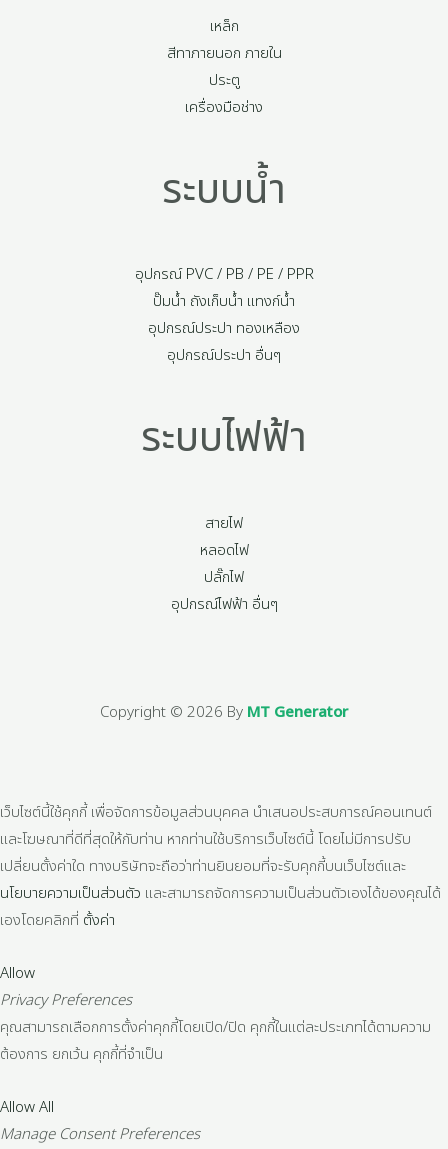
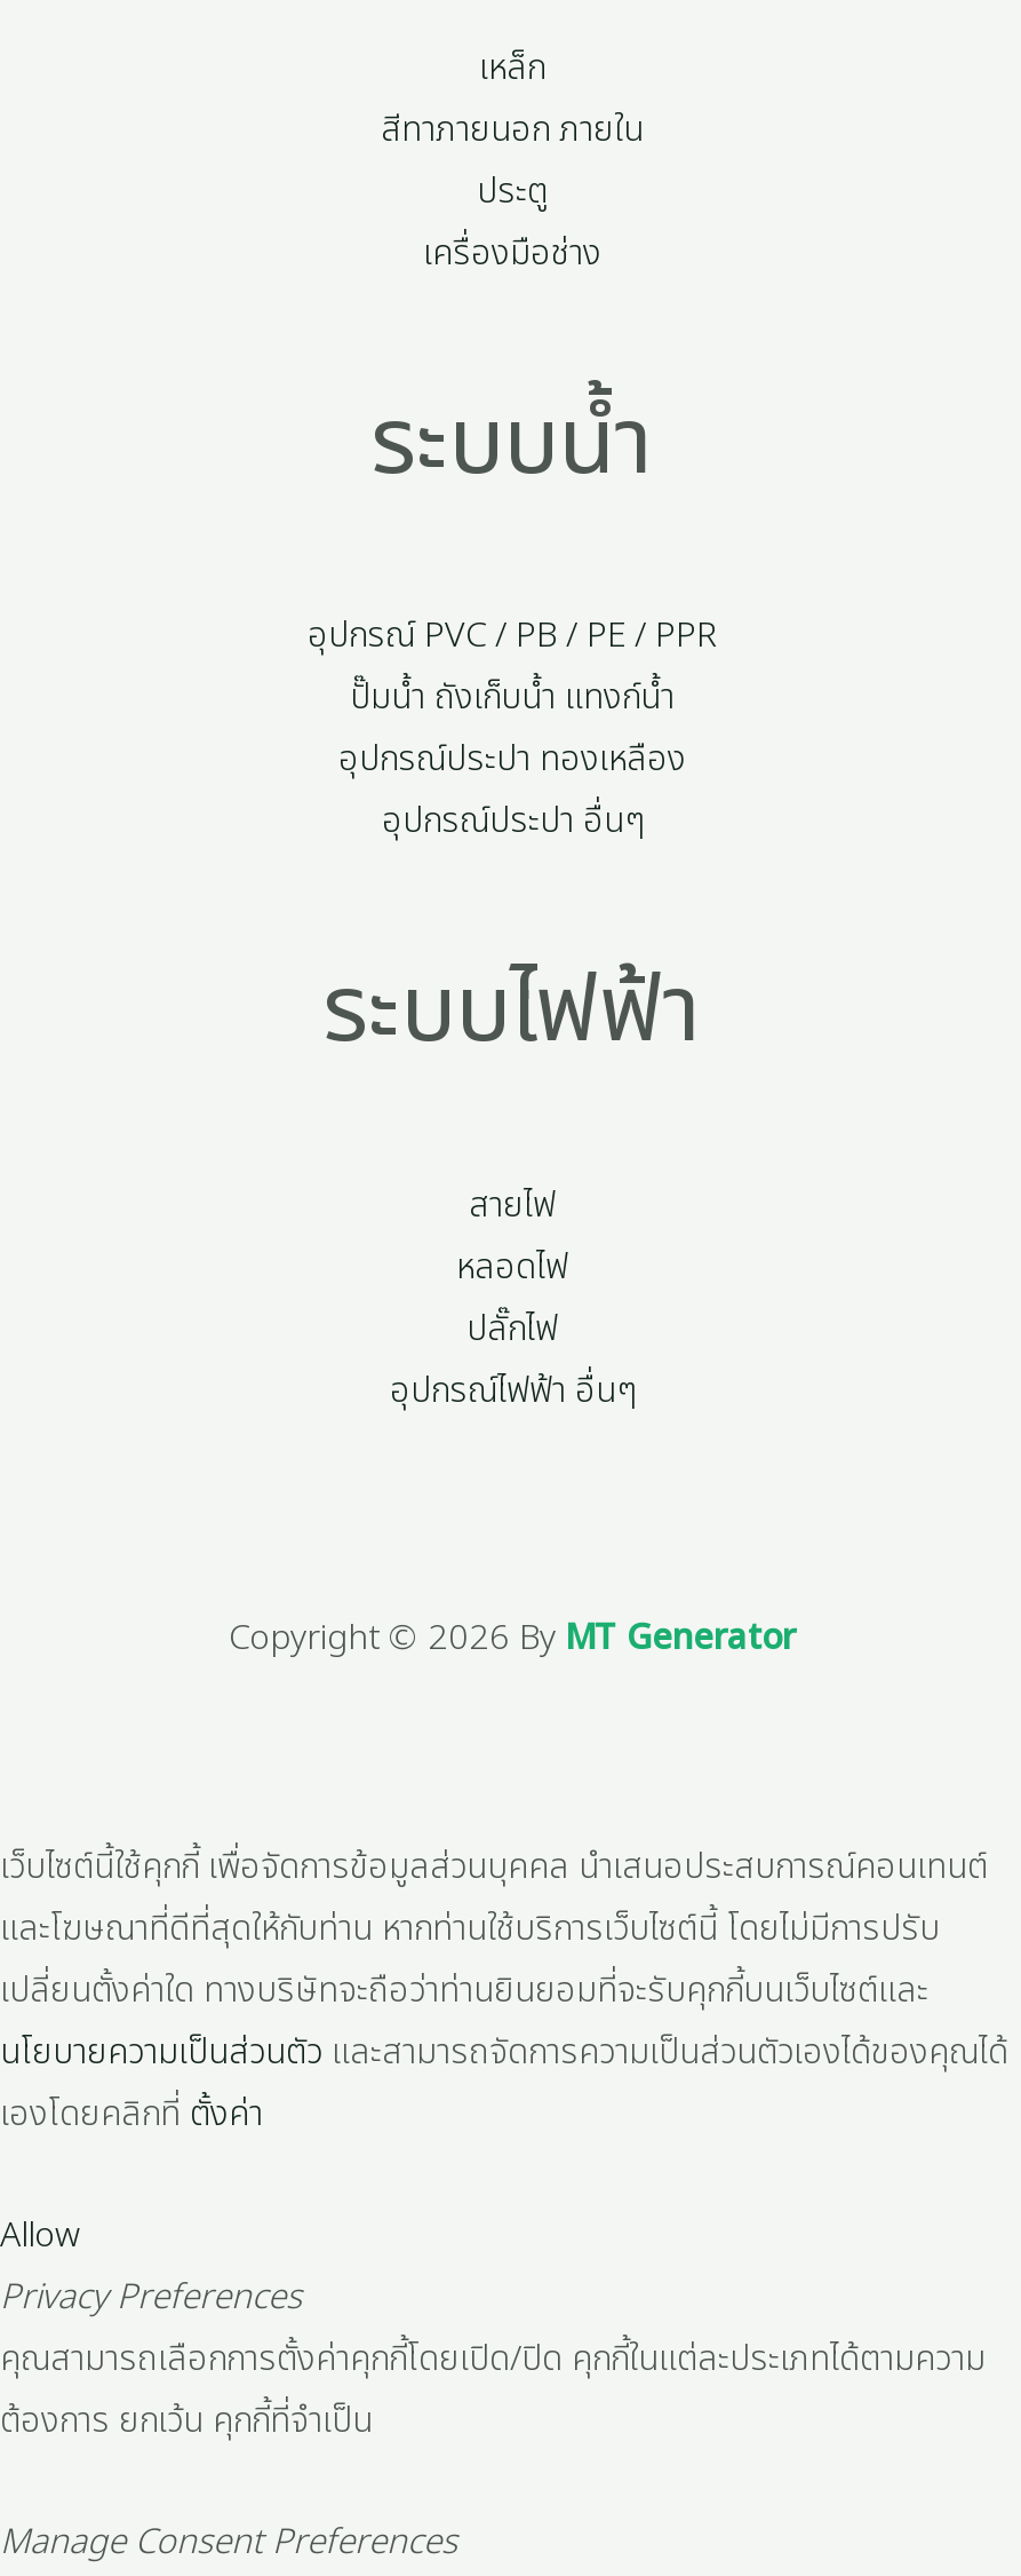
- Allow All
